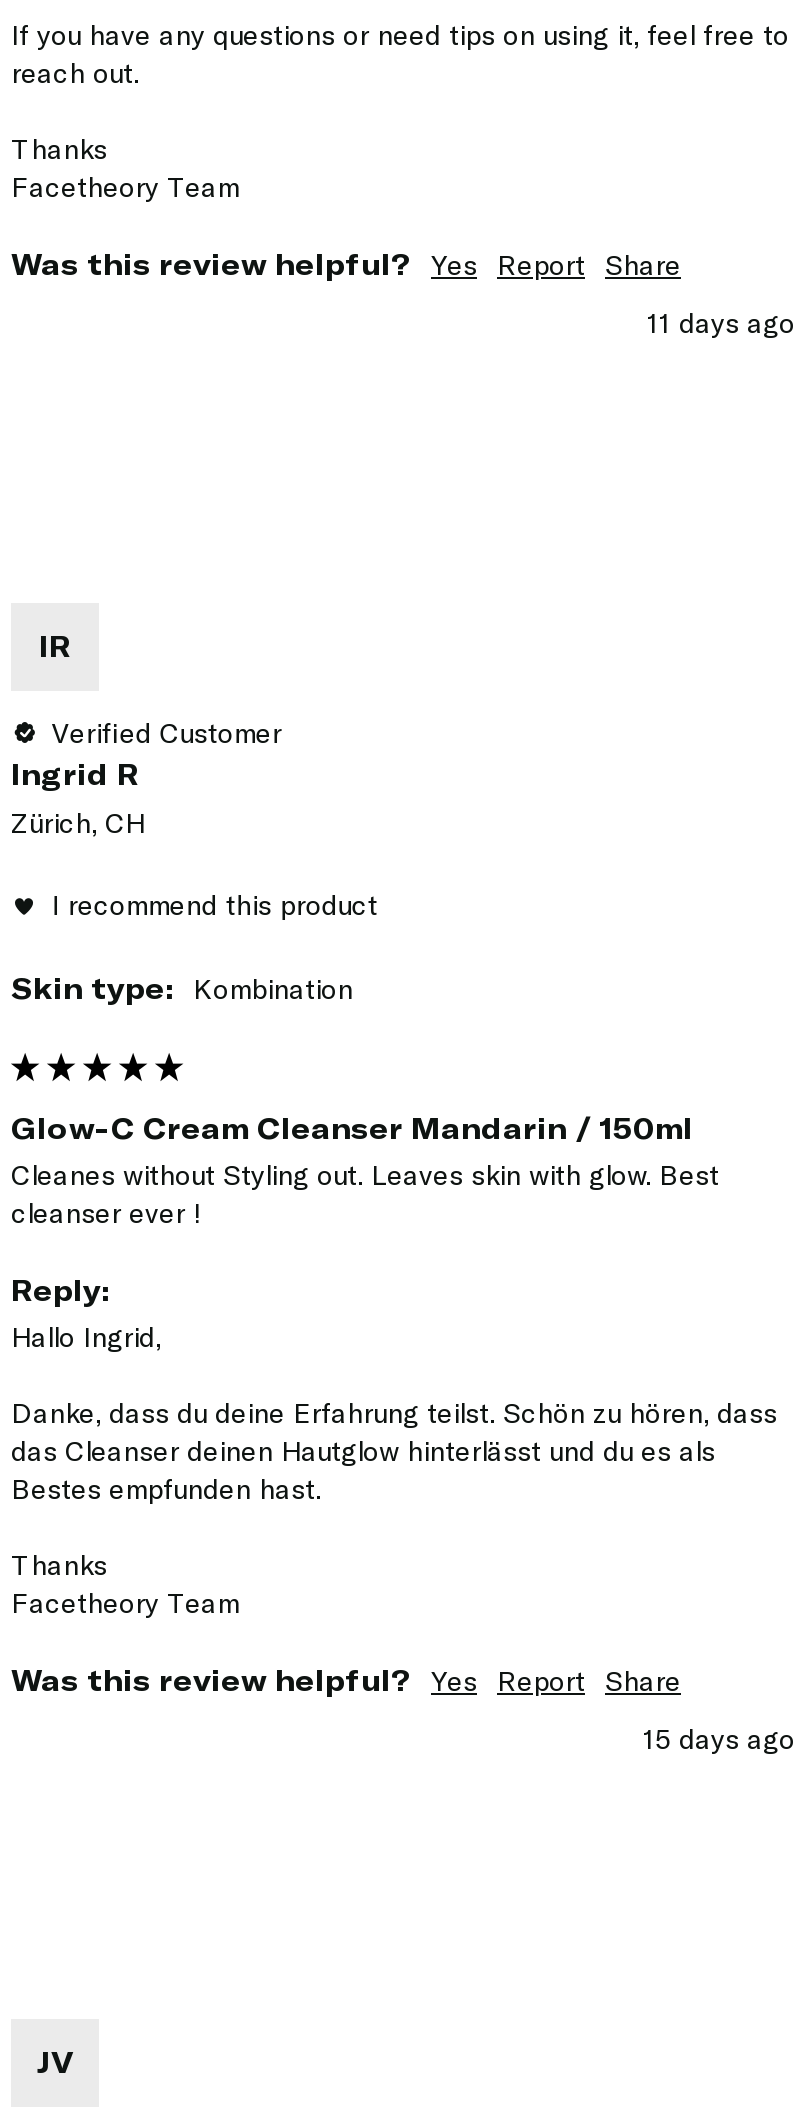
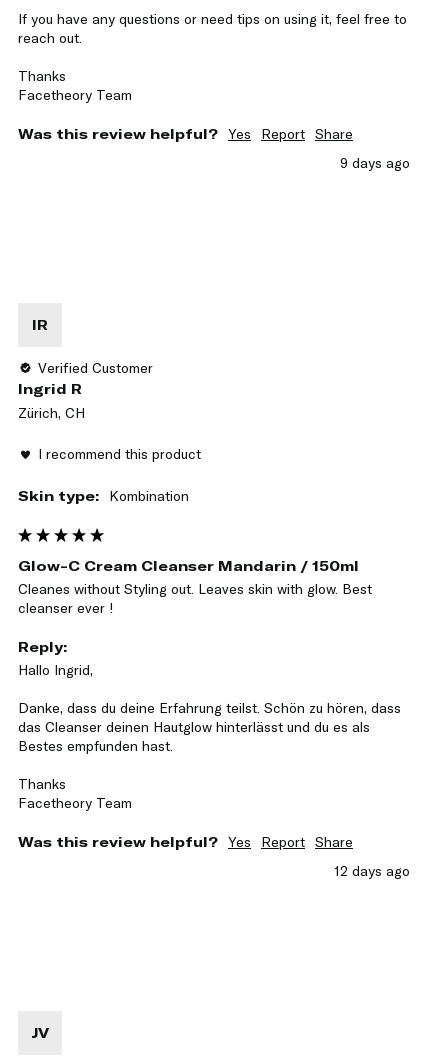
- 11 days ago
+ 9 days ago

- 15 days ago
+ 12 days ago
